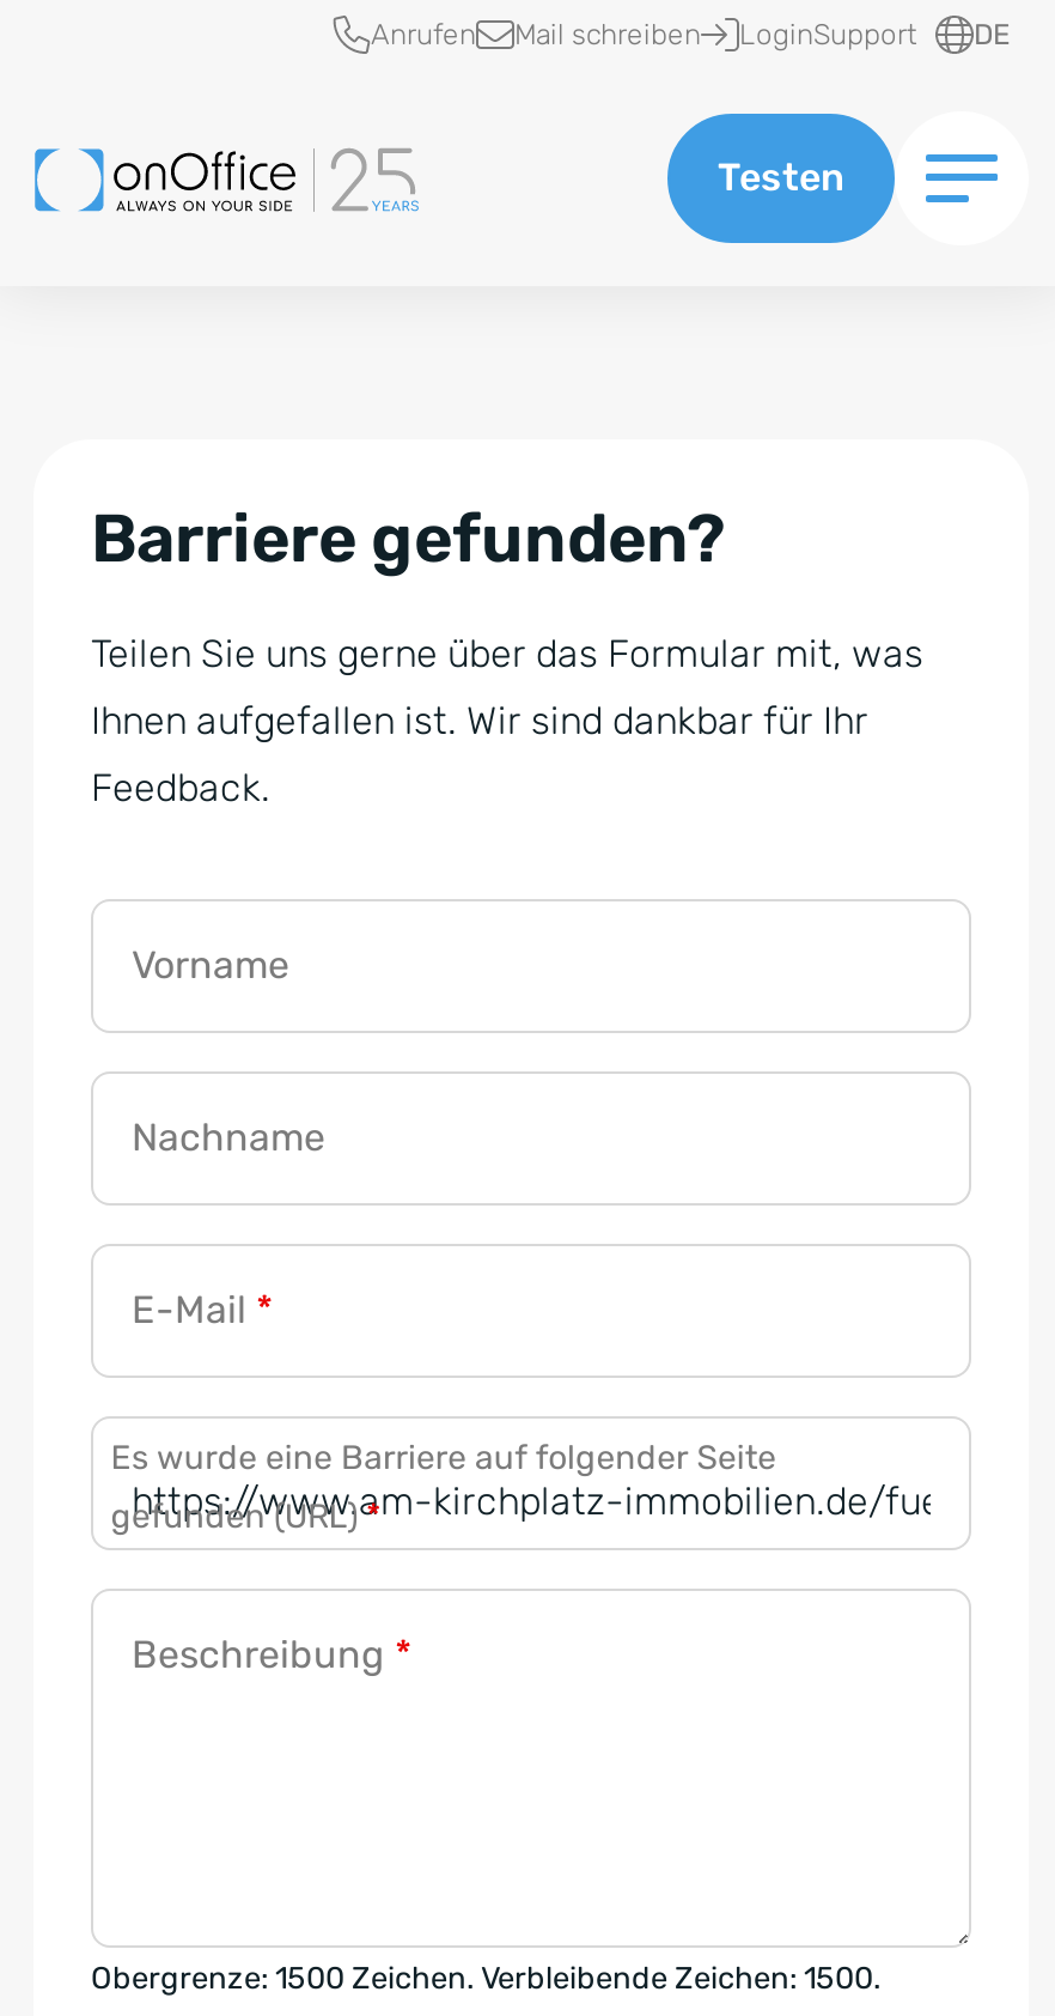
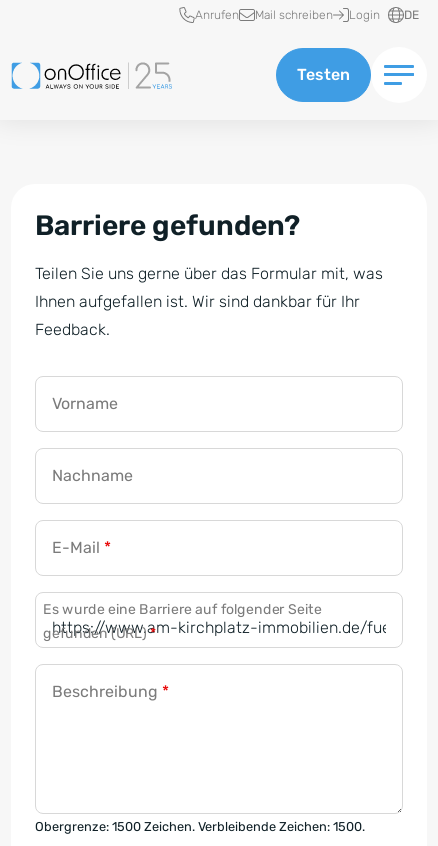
- LoginSupport
+ Login
